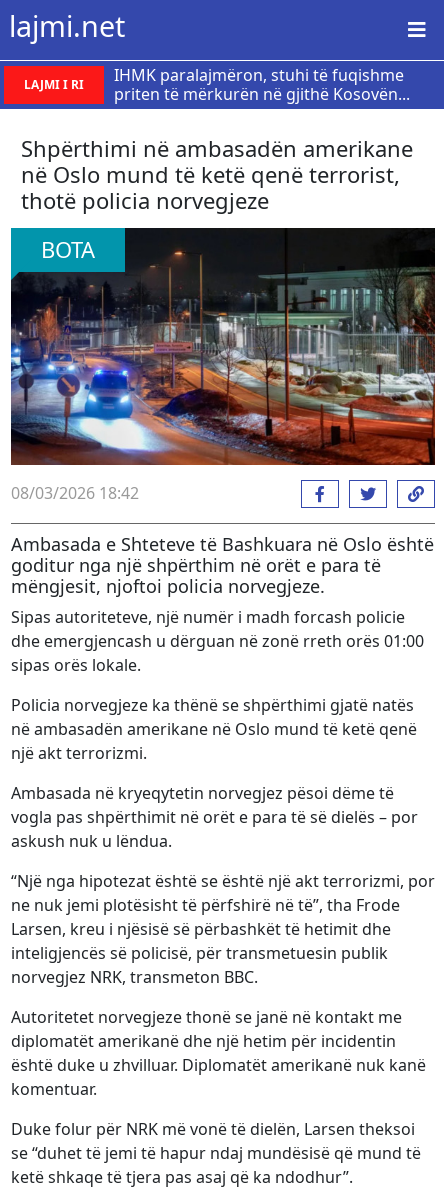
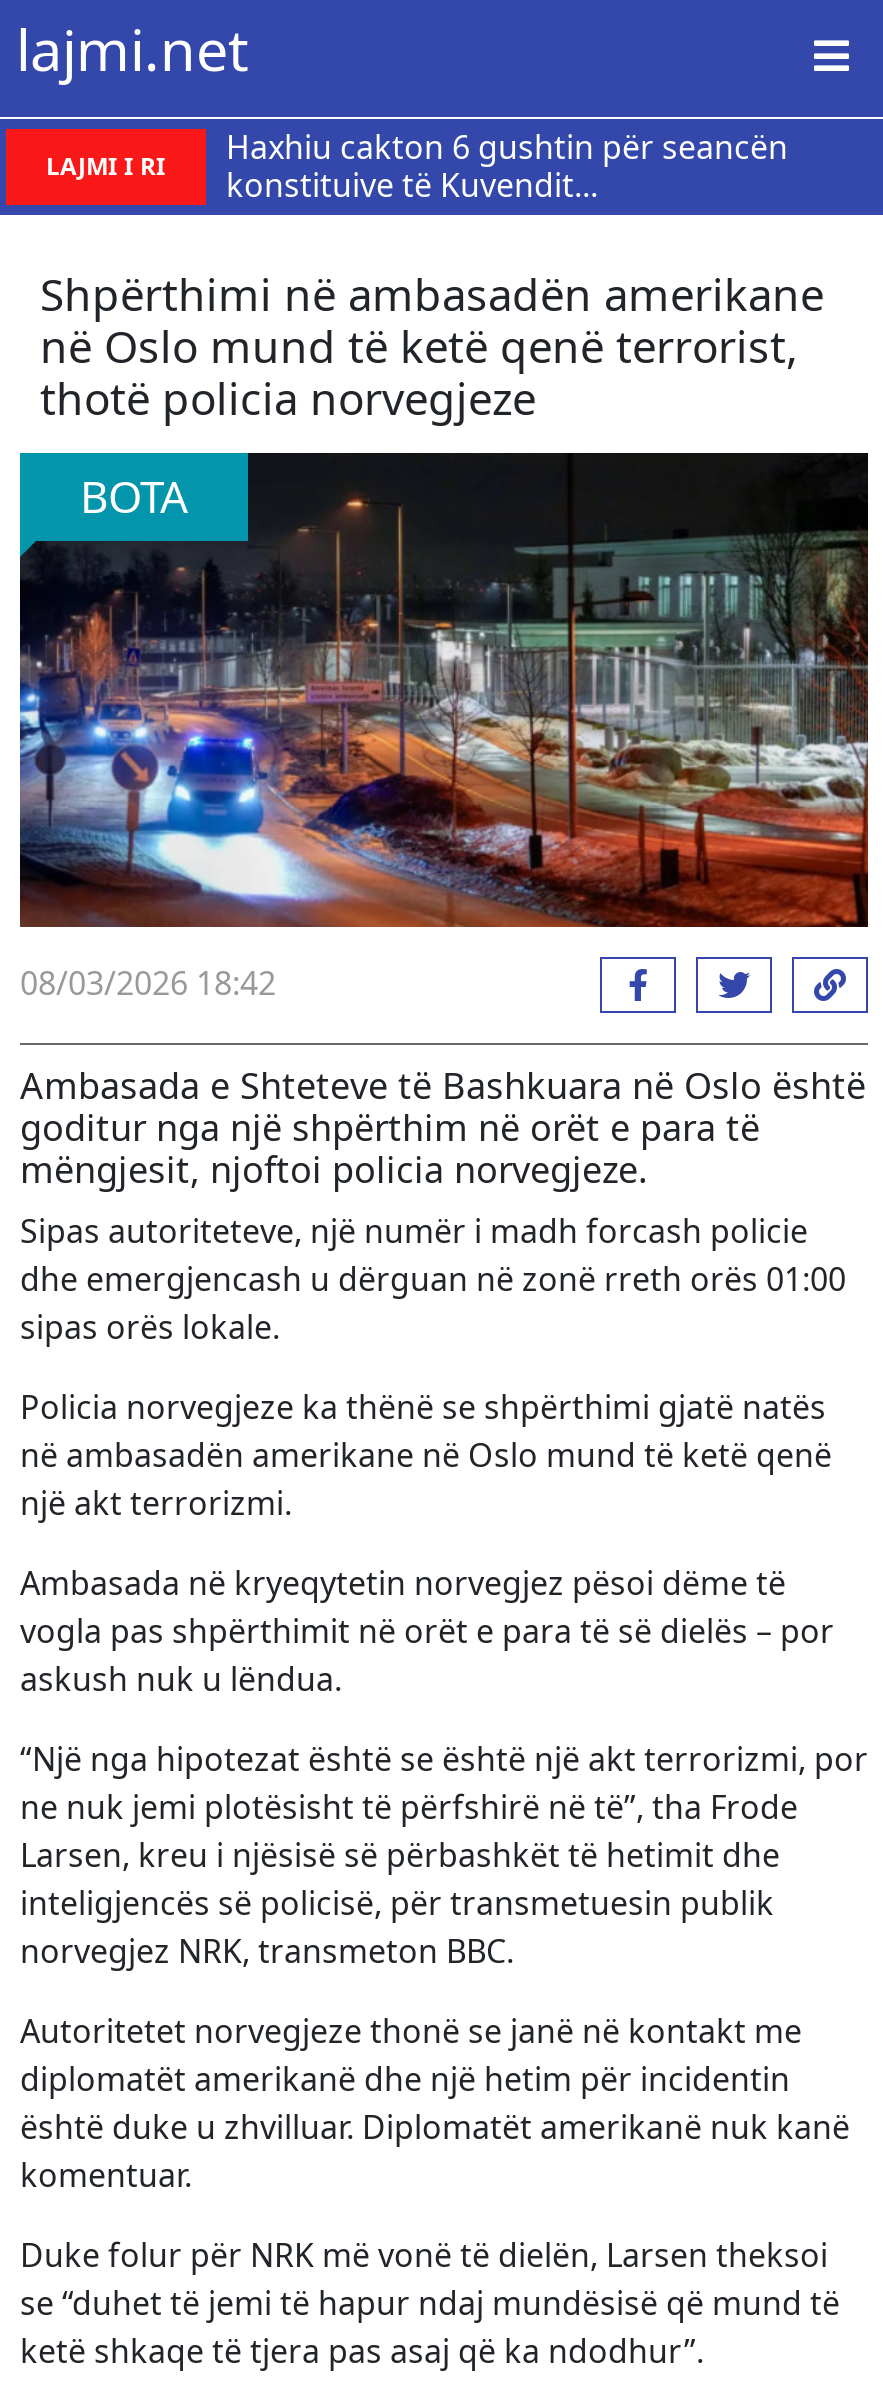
- IHMK paralajmëron, stuhi të fuqishme
- priten të mërkurën në gjithë Kosovën...
+ Haxhiu cakton 6 gushtin për seancën
+ konstituive të Kuvendit...
